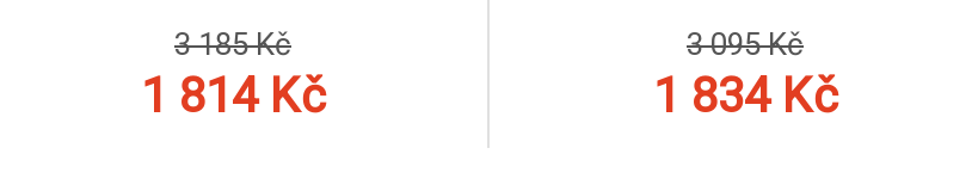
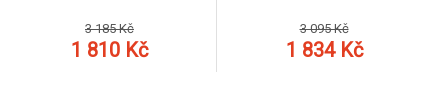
- 1 814 Kč
+ 1 810 Kč
